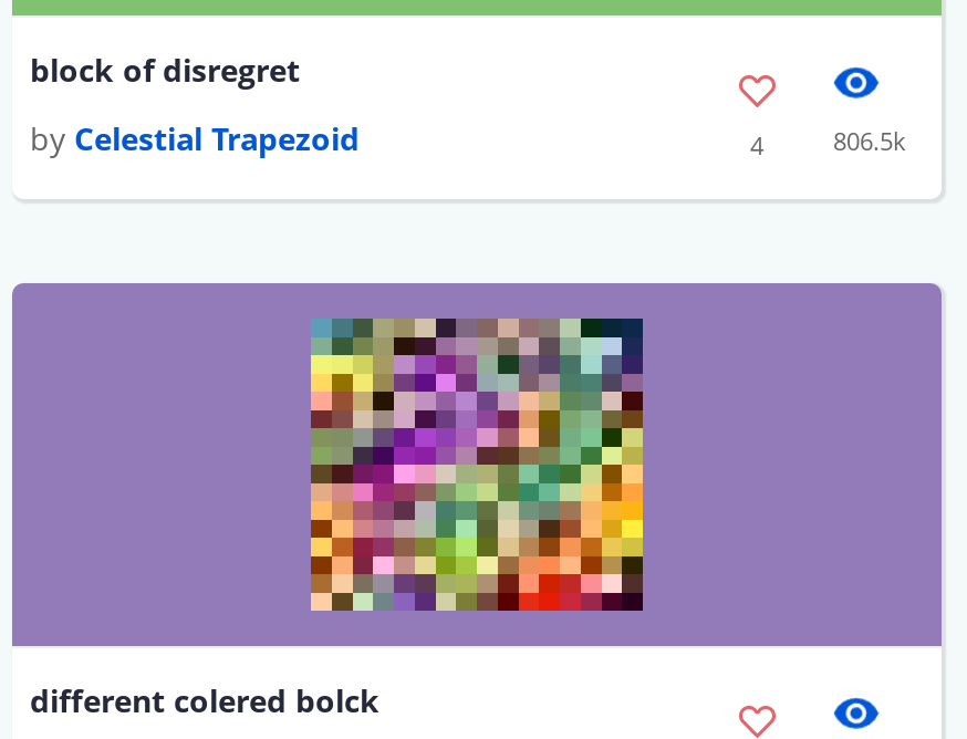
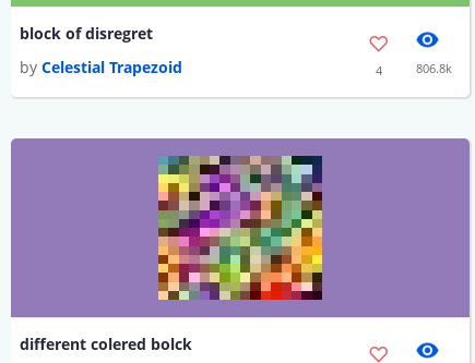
- 806.5k
+ 806.8k
